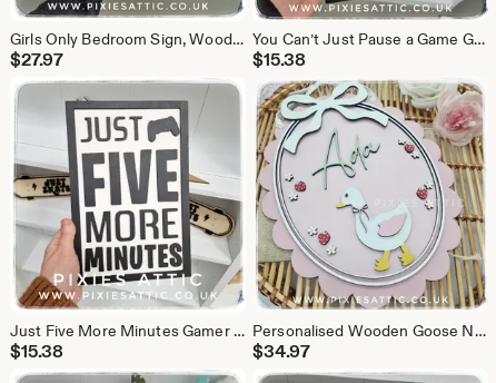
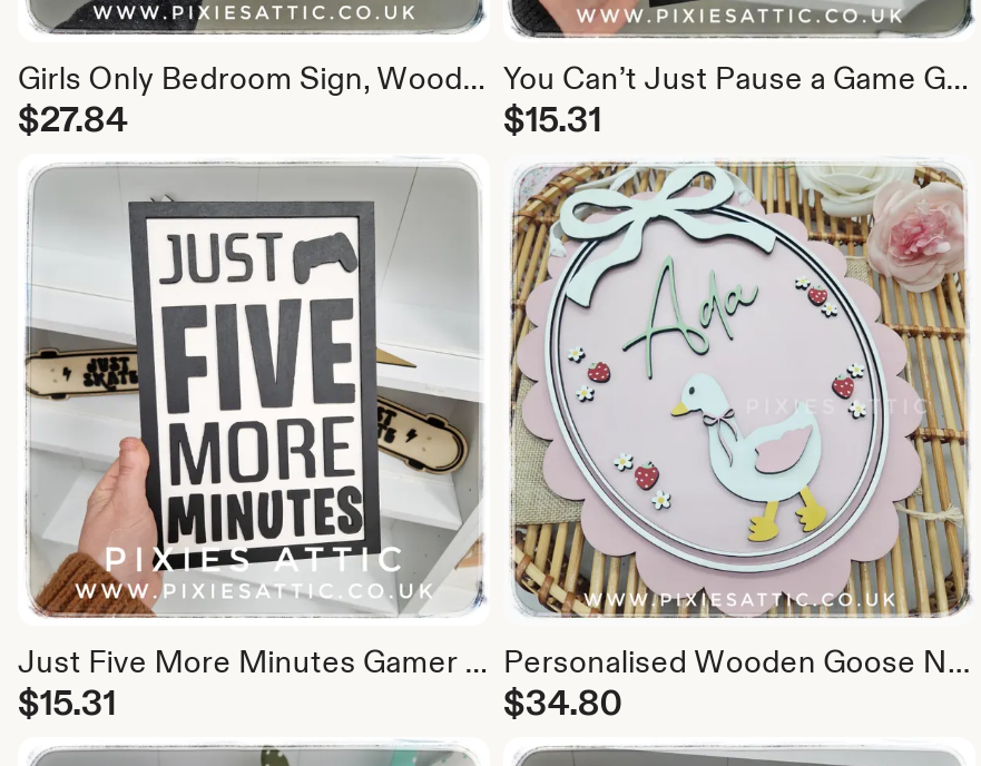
- $27.97
+ $27.84

- $15.38
+ $15.31

- $15.38
+ $15.31

- $34.97
+ $34.80
